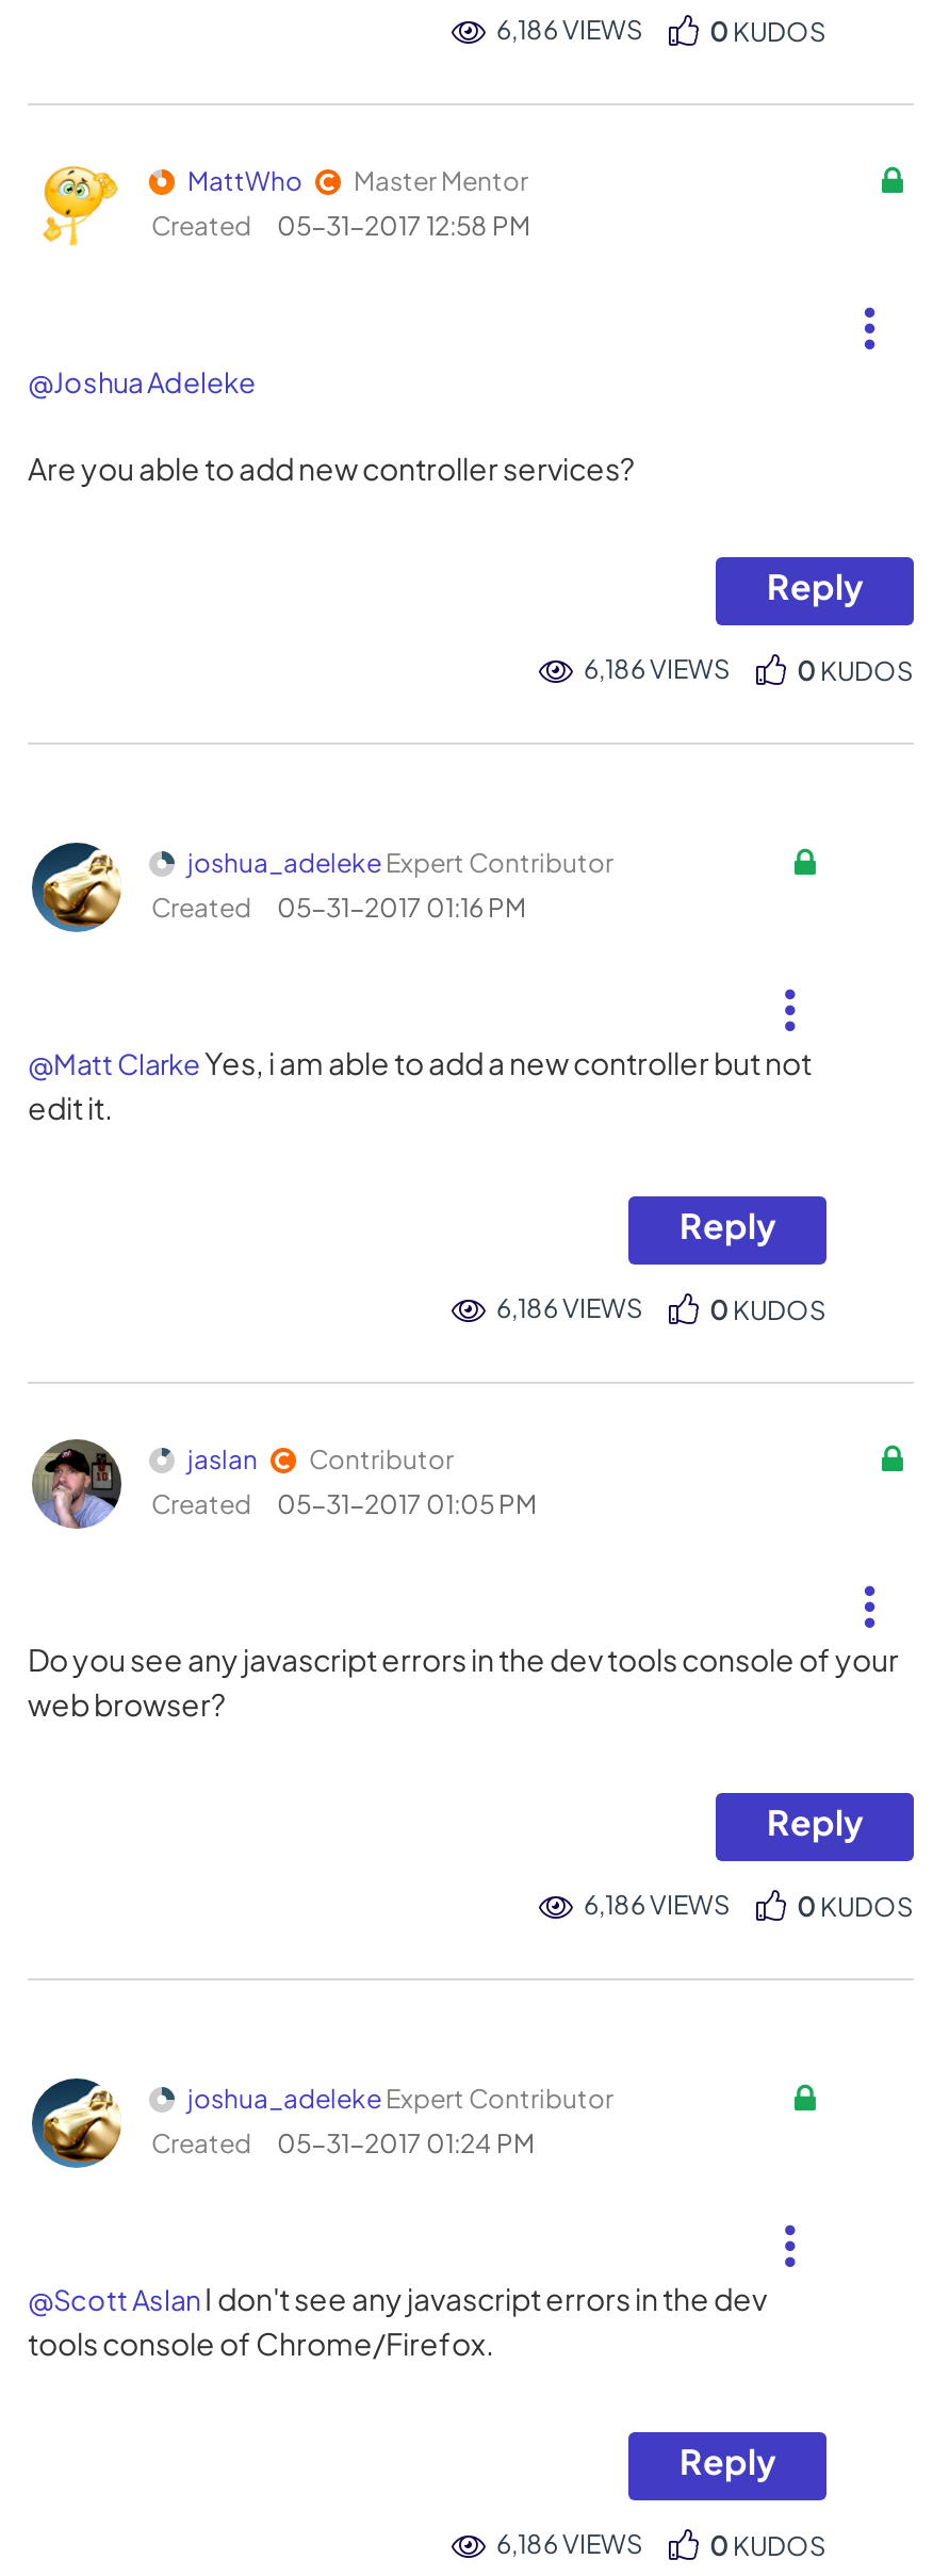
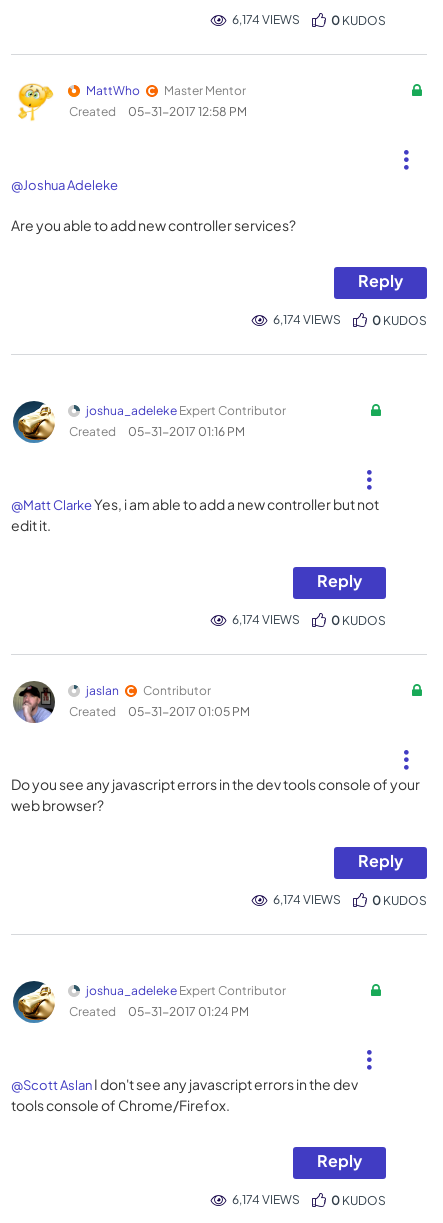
- 6,186 VIEWS
+ 6,174 VIEWS

- 6,186 VIEWS
+ 6,174 VIEWS

- 6,186 VIEWS
+ 6,174 VIEWS

- 6,186 VIEWS
+ 6,174 VIEWS

- 6,186 VIEWS
+ 6,174 VIEWS
